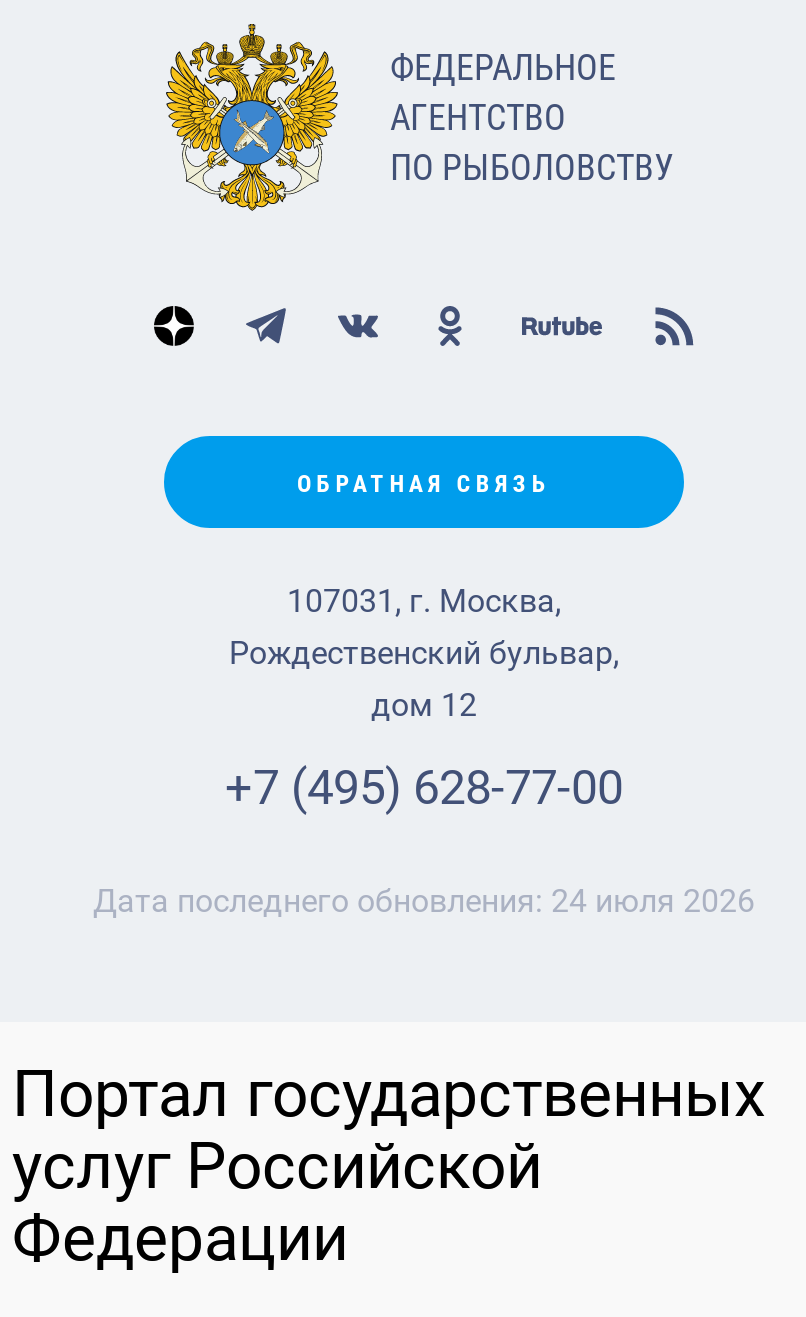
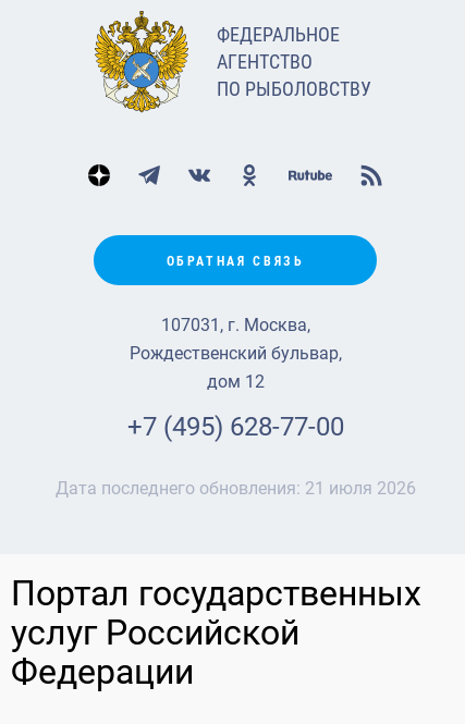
- Дата последнего обновления: 24 июля 2026
+ Дата последнего обновления: 21 июля 2026
